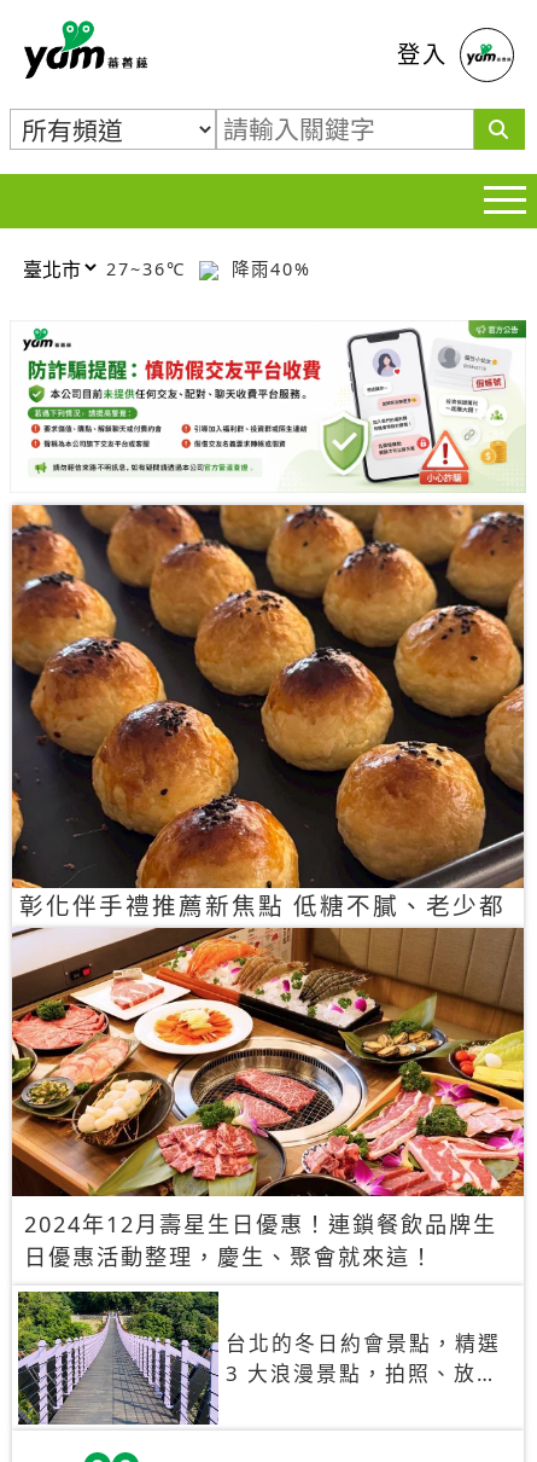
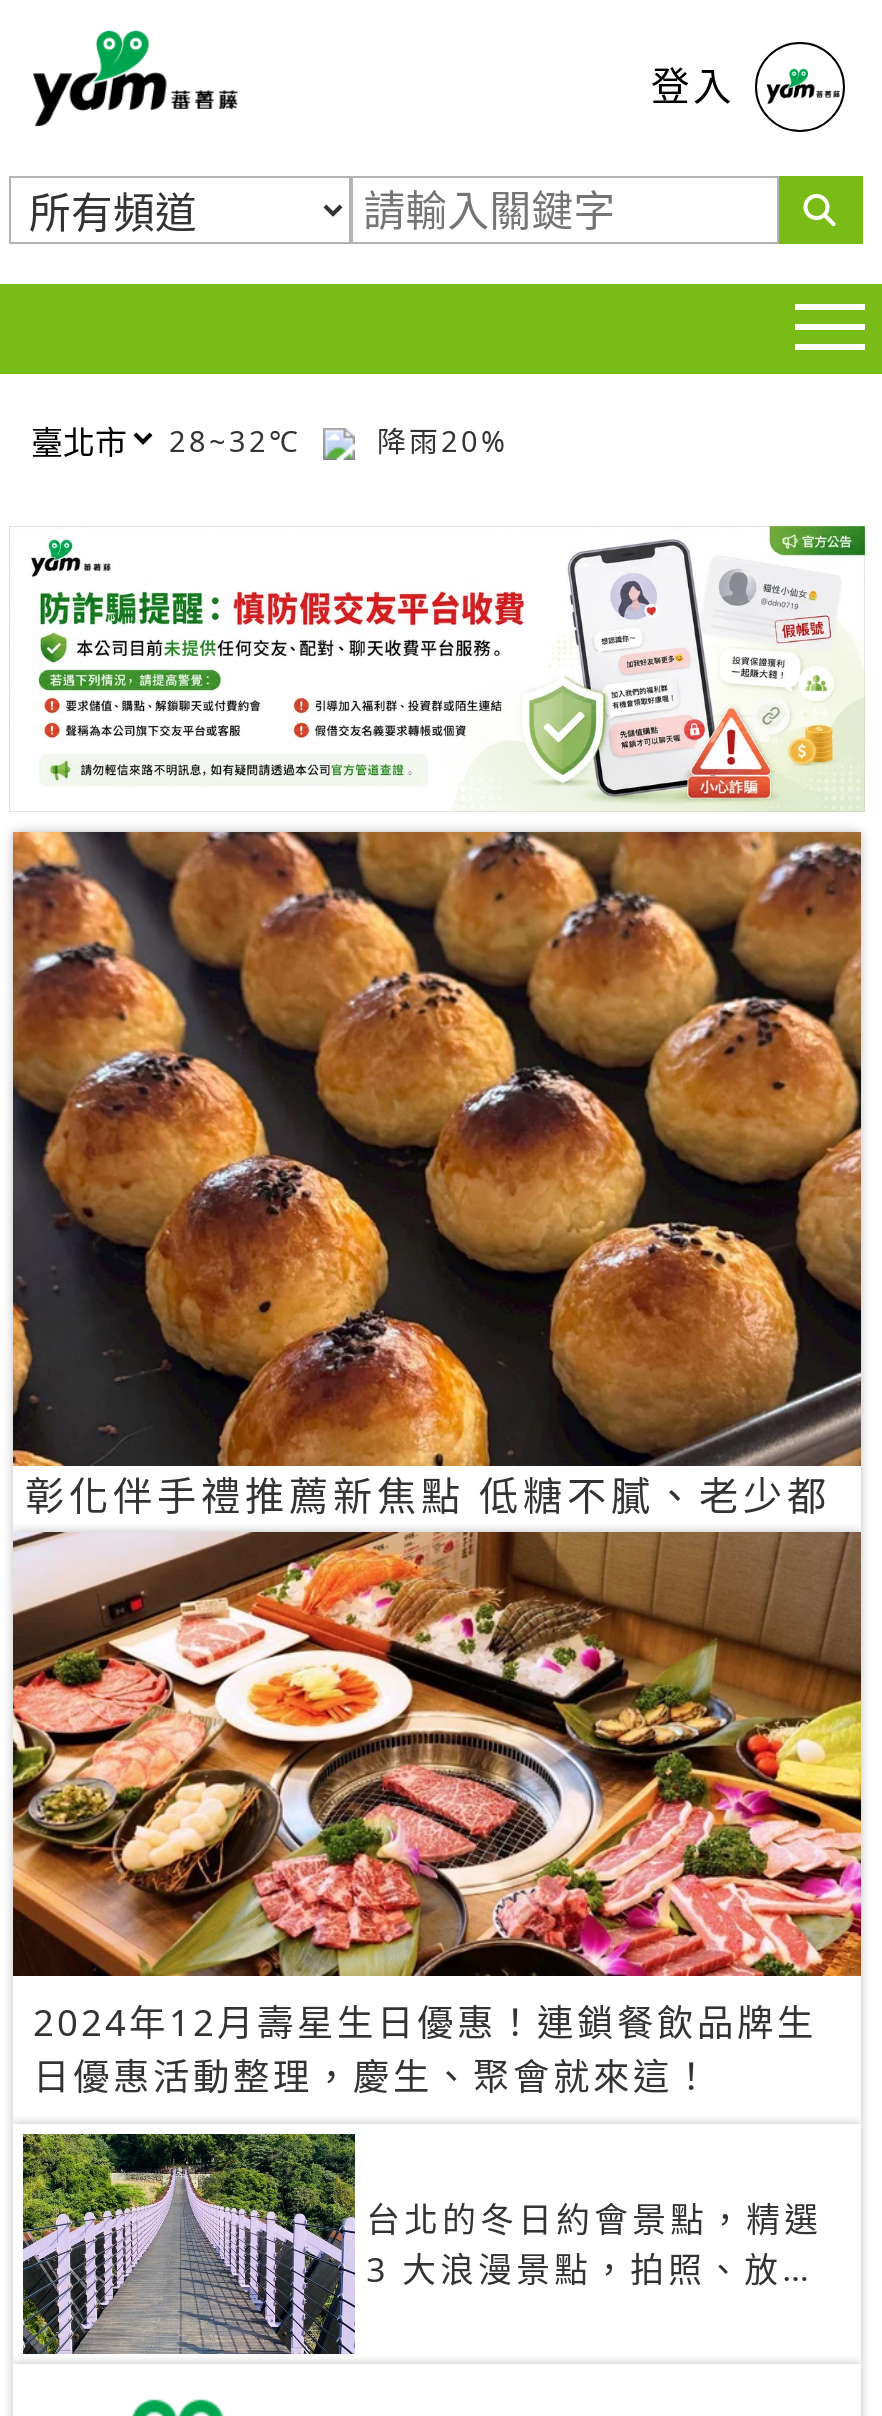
- 27~36℃
+ 28~32℃

- 降雨40%
+ 降雨20%
